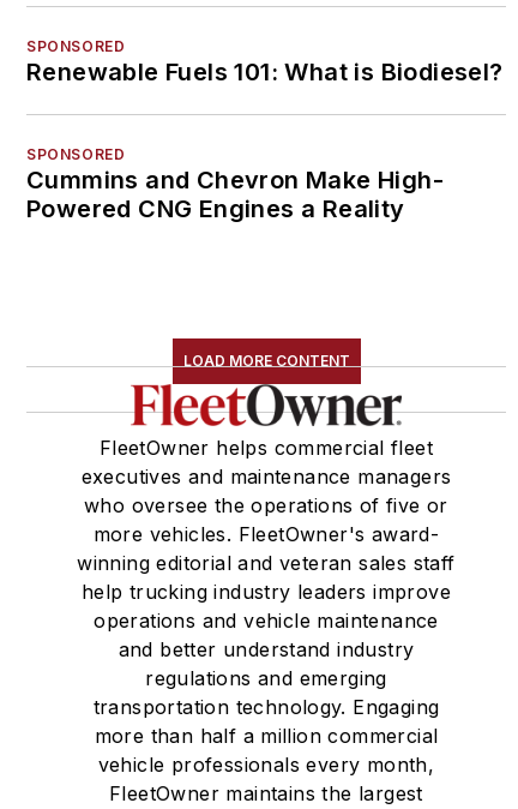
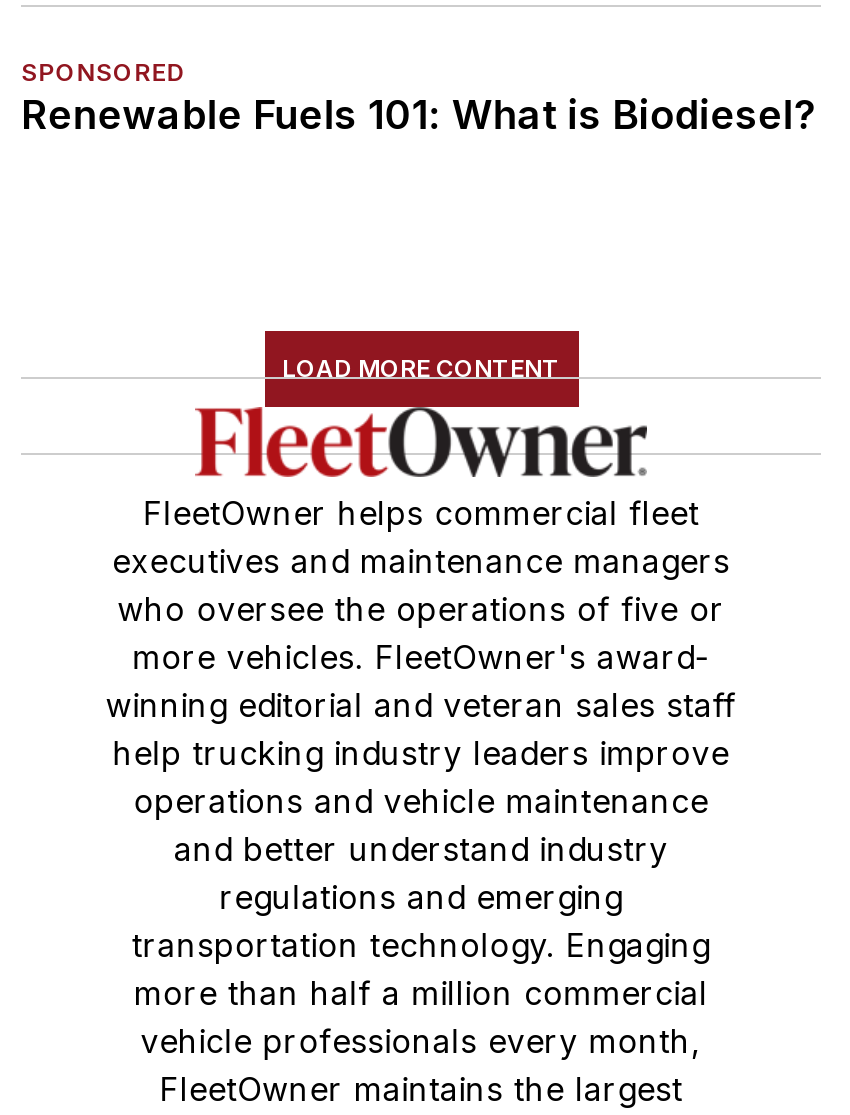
- SPONSORED
- Cummins and Chevron Make High-
- Powered CNG Engines a Reality
